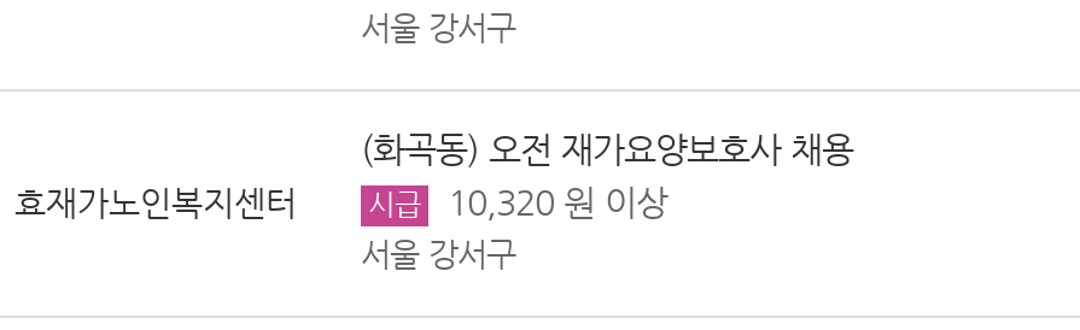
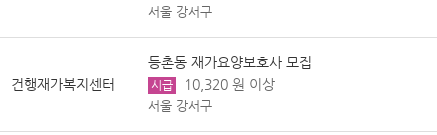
- (화곡동) 오전 재가요양보호사 채용
+ 등촌동 재가요양보호사 모집

- 효재가노인복지센터
+ 건행재가복지센터
